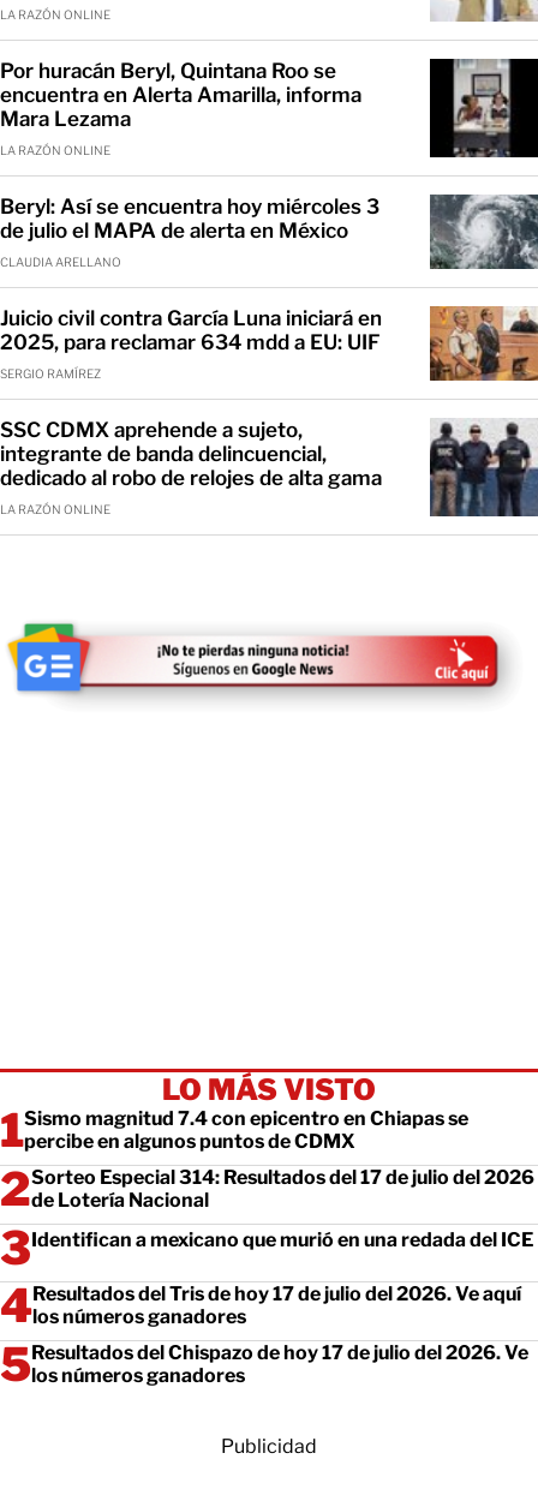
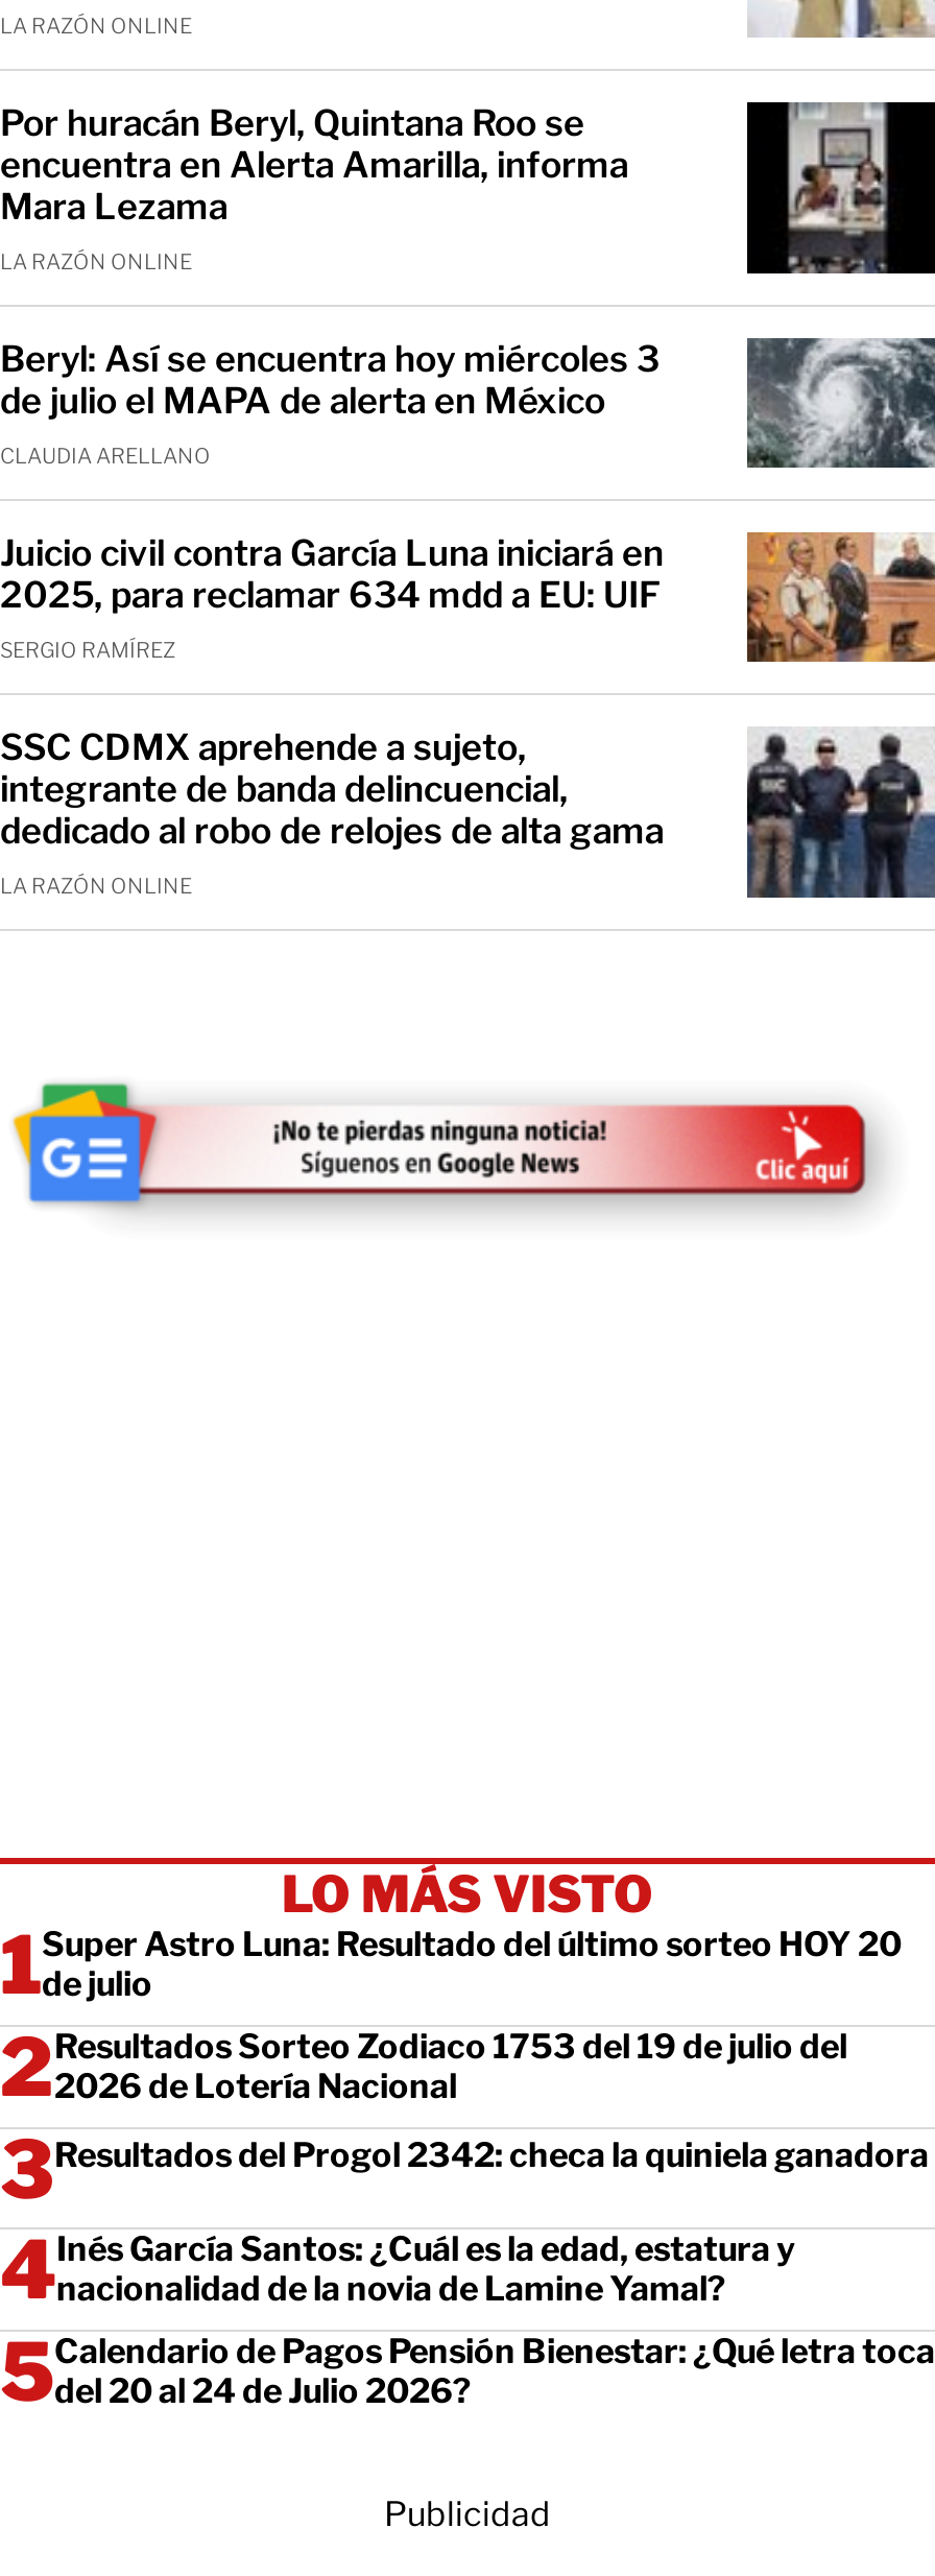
- Sismo magnitud 7.4 con epicentro en Chiapas se
- percibe en algunos puntos de CDMX
+ Super Astro Luna: Resultado del último sorteo HOY 20
+ de julio

- Sorteo Especial 314: Resultados del 17 de julio del 2026
- de Lotería Nacional
+ Resultados Sorteo Zodiaco 1753 del 19 de julio del
+ 2026 de Lotería Nacional

- Identifican a mexicano que murió en una redada del ICE
+ Resultados del Progol 2342: checa la quiniela ganadora

- Resultados del Tris de hoy 17 de julio del 2026. Ve aquí
- los números ganadores
+ Inés García Santos: ¿Cuál es la edad, estatura y
+ nacionalidad de la novia de Lamine Yamal?

- Resultados del Chispazo de hoy 17 de julio del 2026. Ve
- los números ganadores
+ Calendario de Pagos Pensión Bienestar: ¿Qué letra toca
+ del 20 al 24 de Julio 2026?
